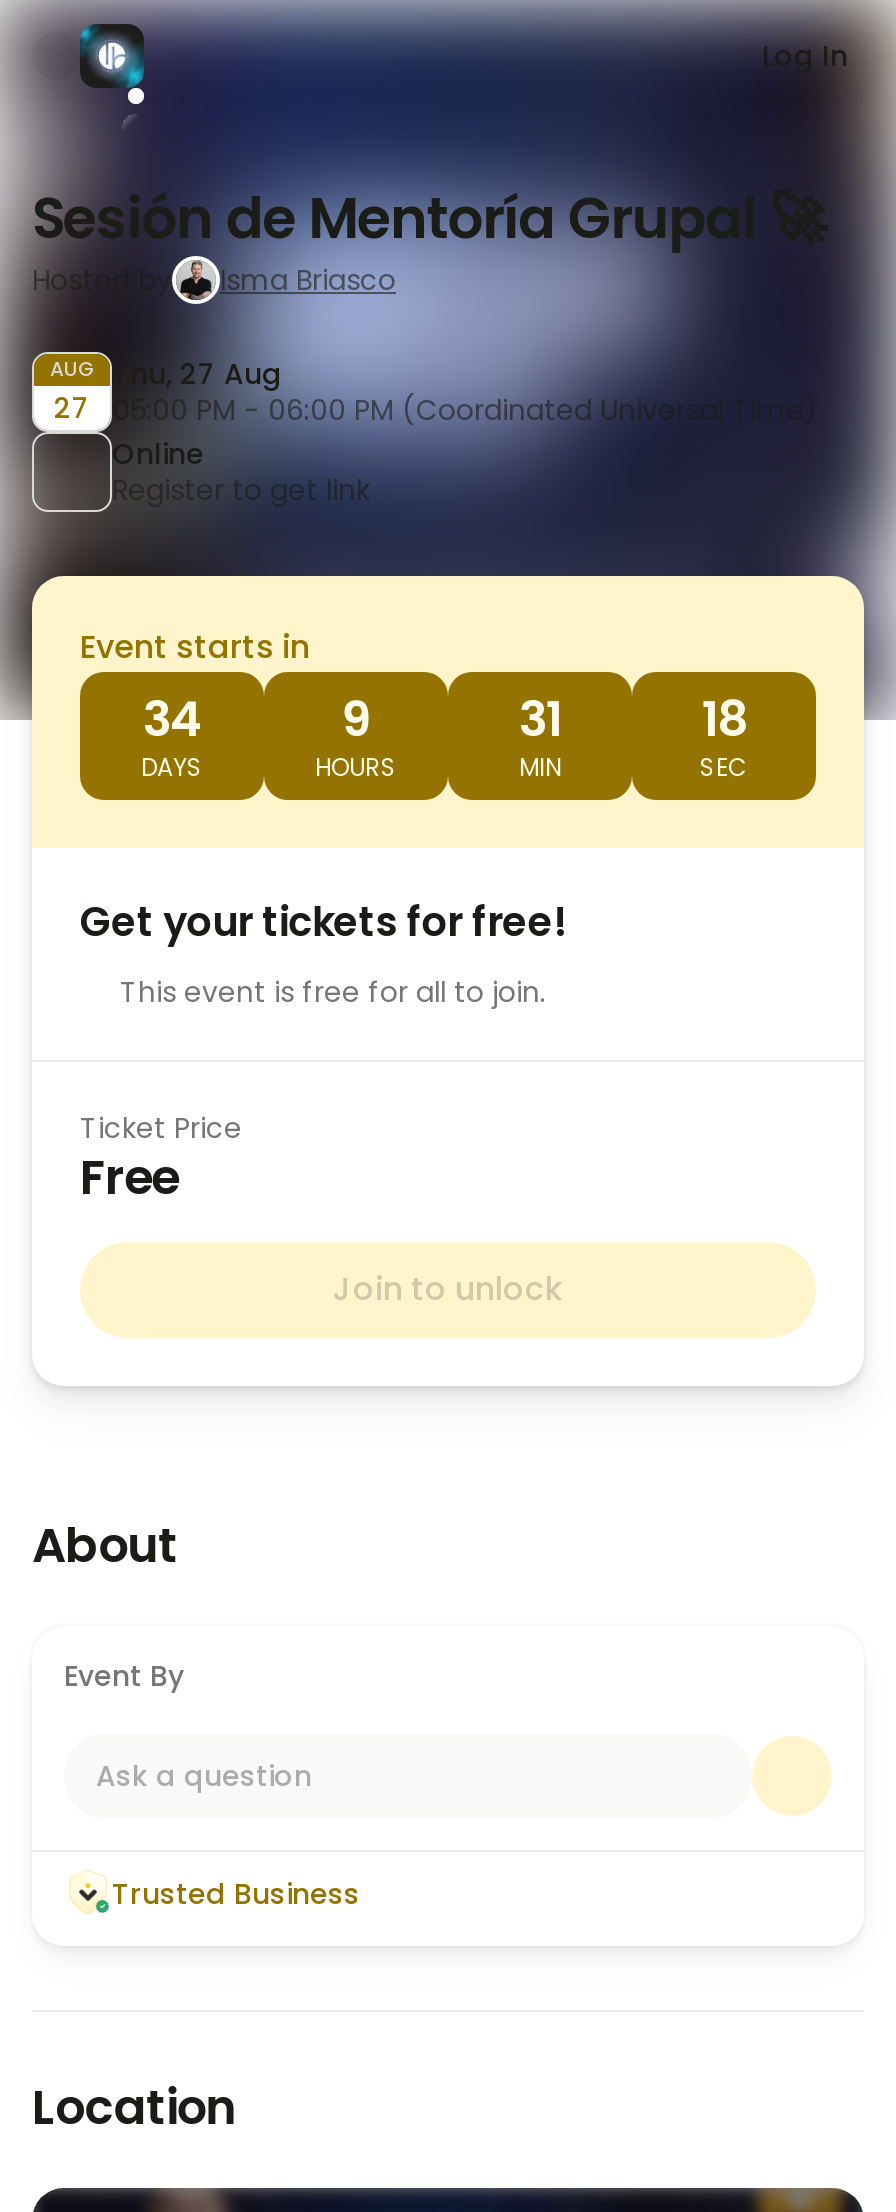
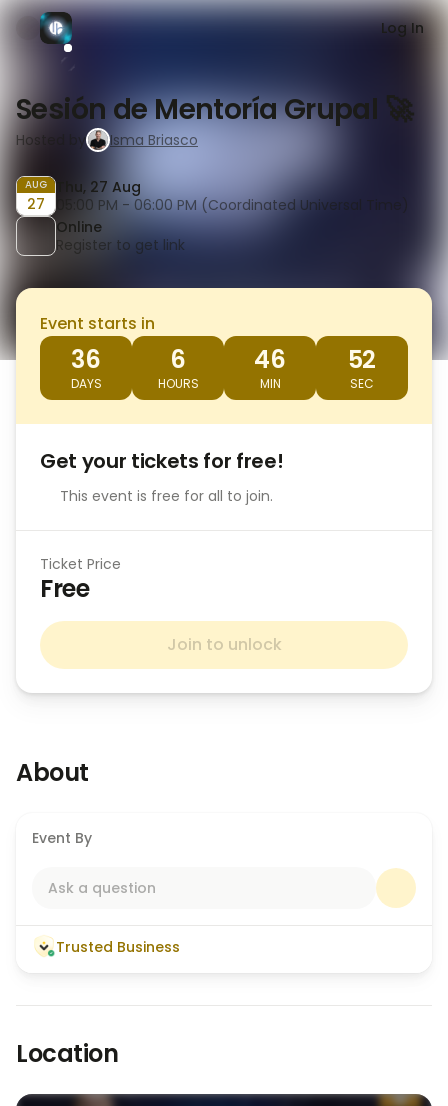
- 34
+ 36

- 9
+ 6

- 31
+ 46

- 18
+ 52
